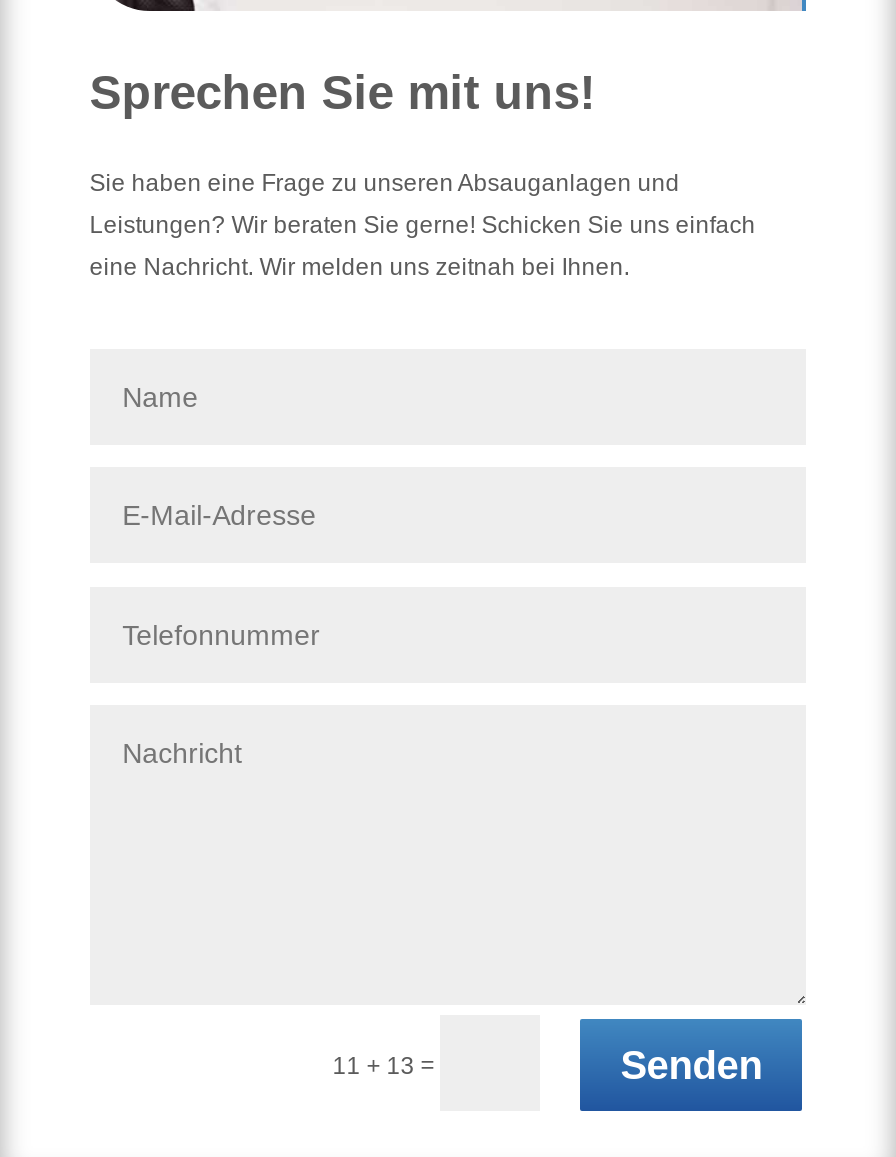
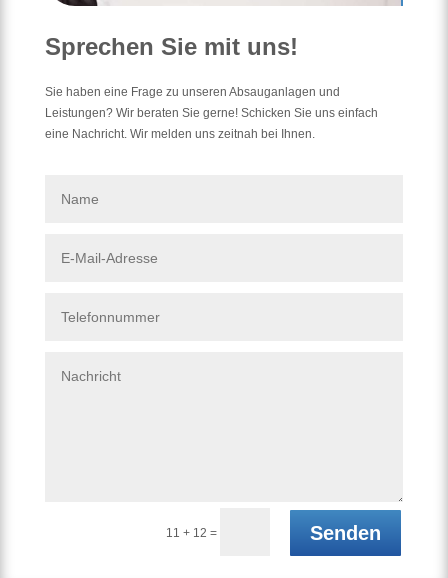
- 11 + 13 =
+ 11 + 12 =
